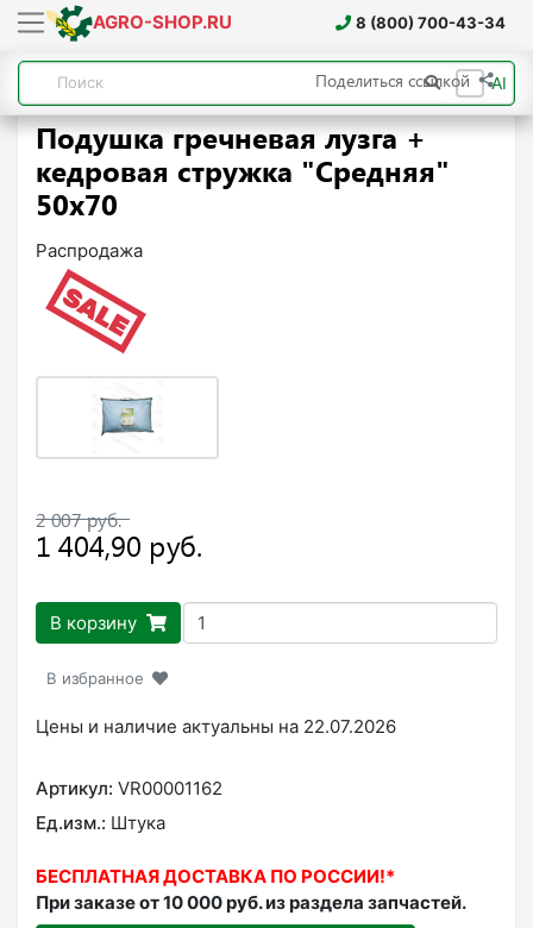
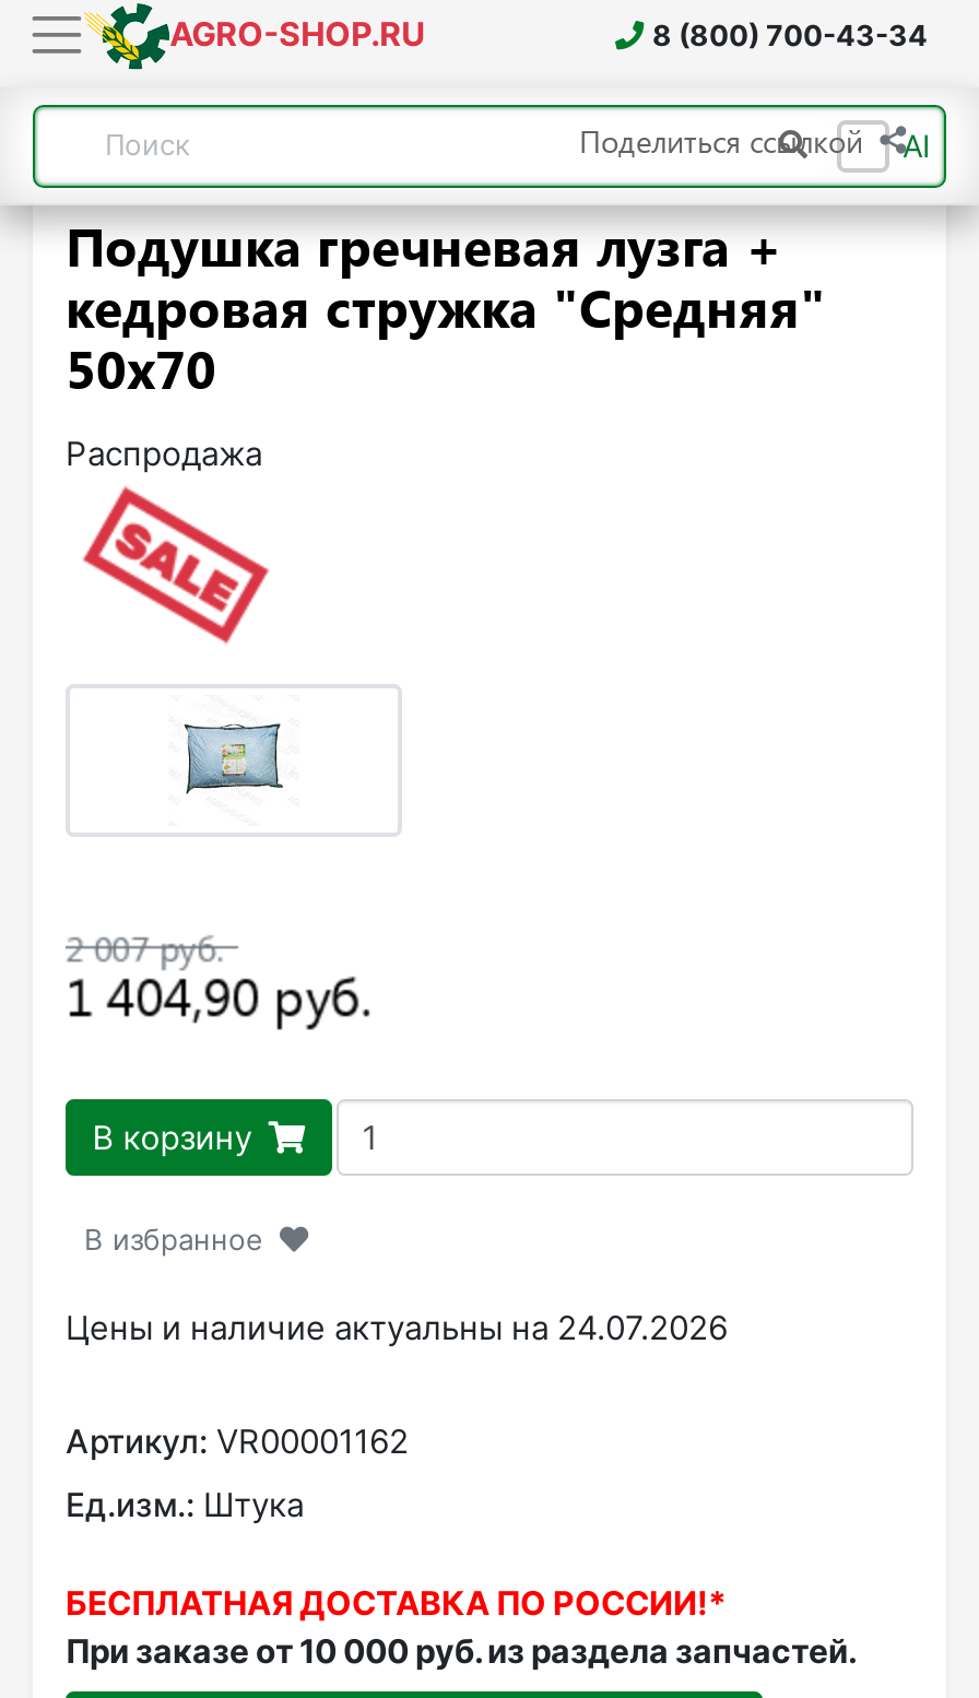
- Цены и наличие актуальны на 22.07.2026
+ Цены и наличие актуальны на 24.07.2026
